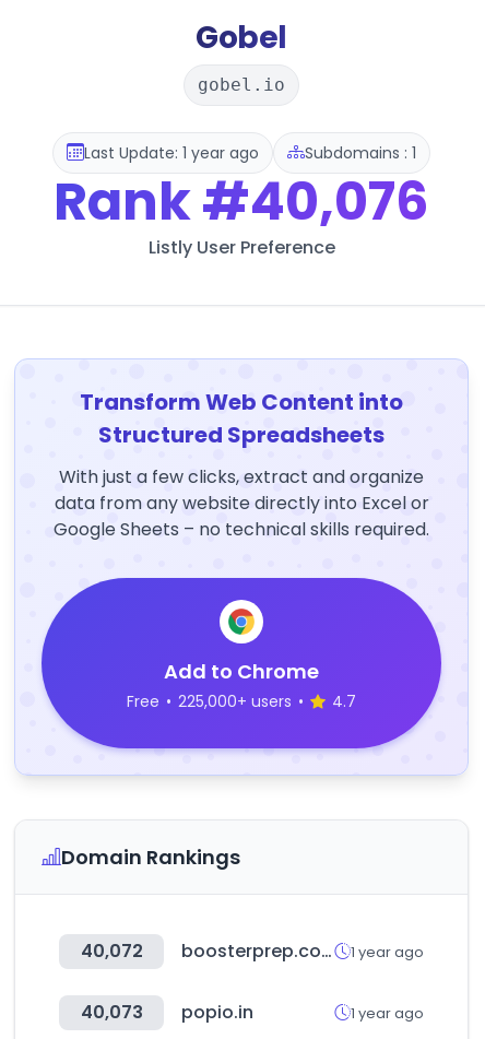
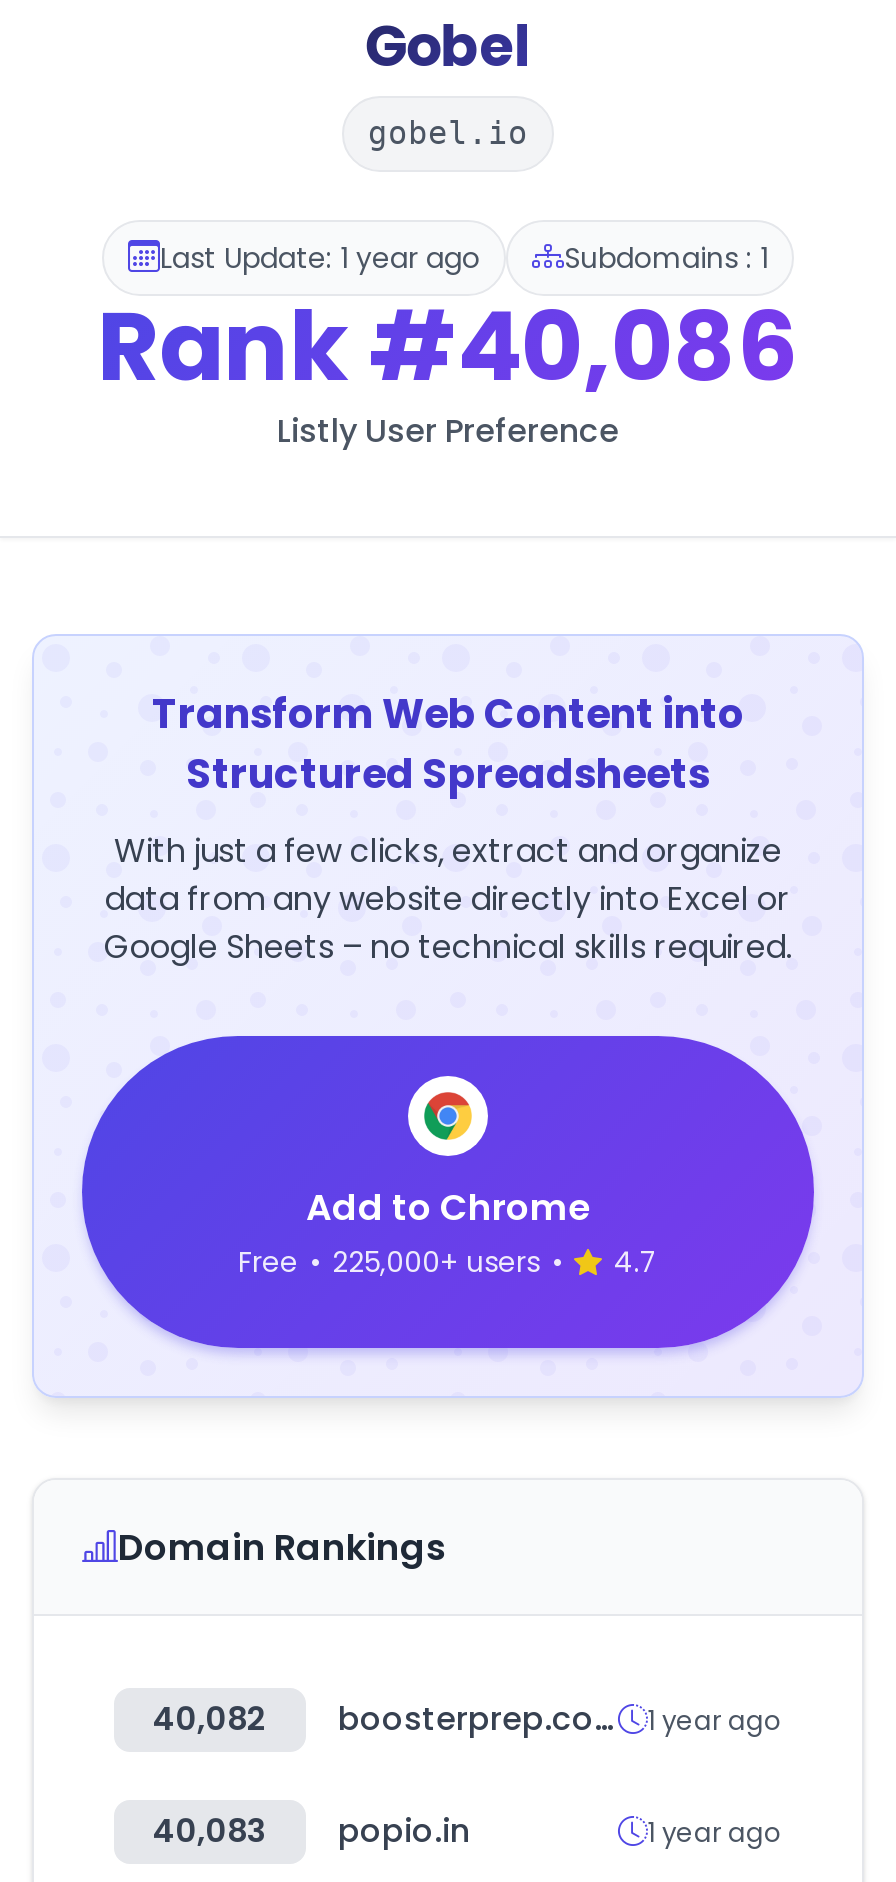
- Rank #40,076
+ Rank #40,086

- 40,072
+ 40,082

- 40,073 popio.in
+ 40,083 popio.in
